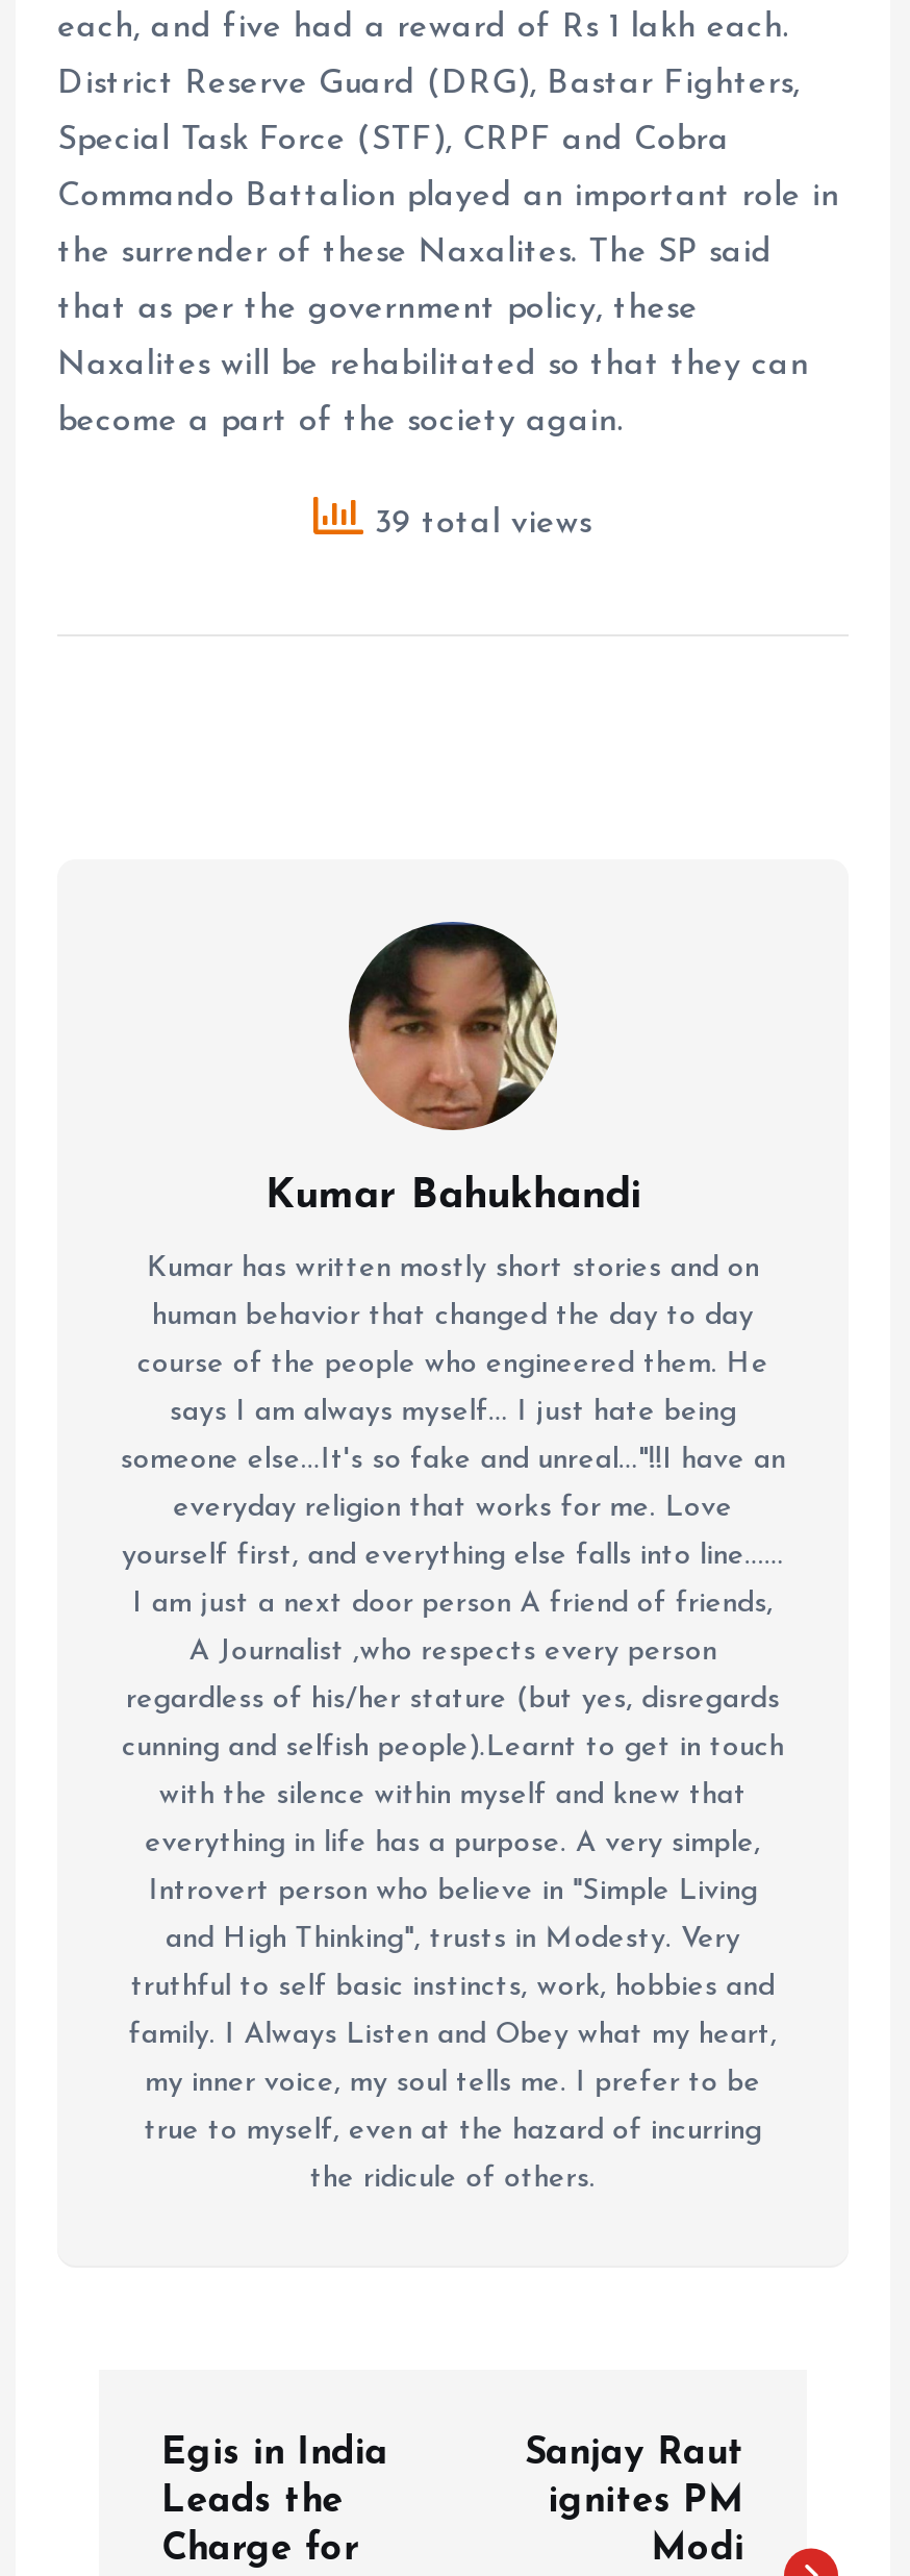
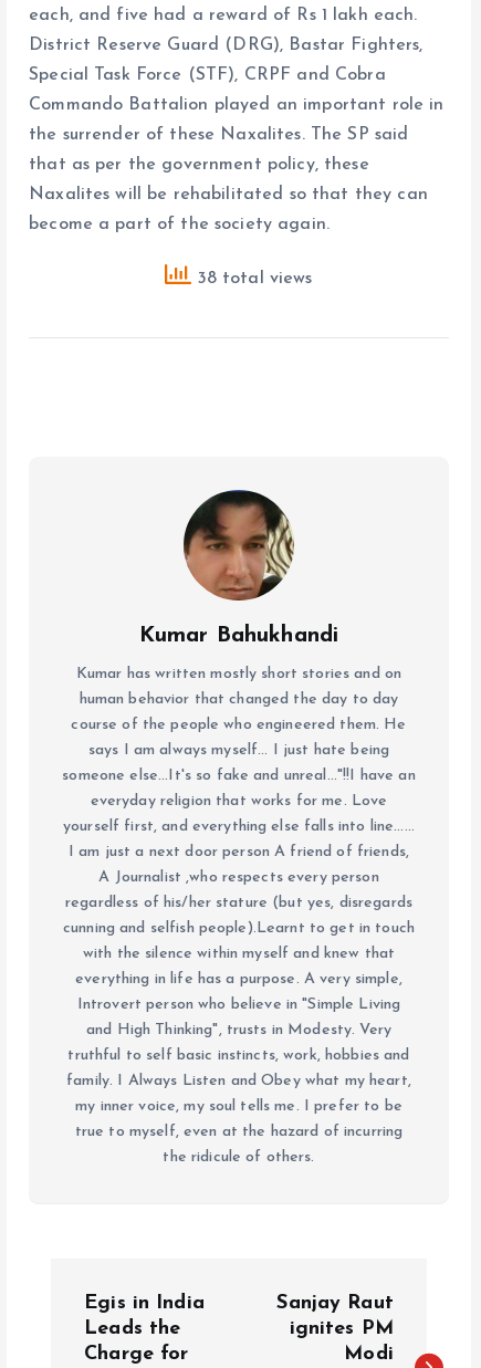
- 39 total views
+ 38 total views
